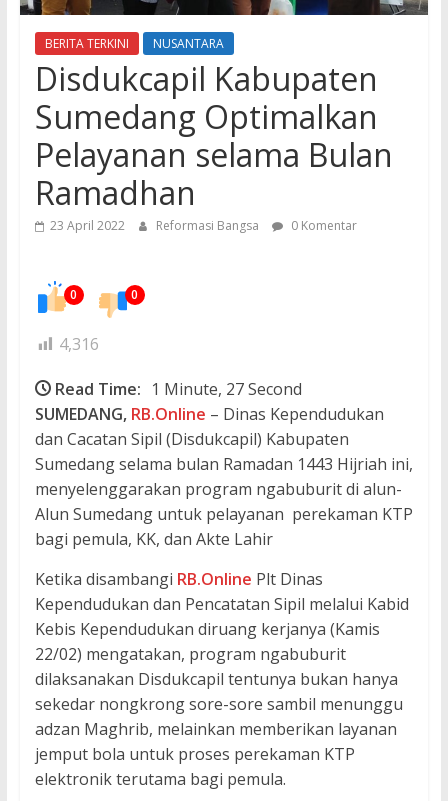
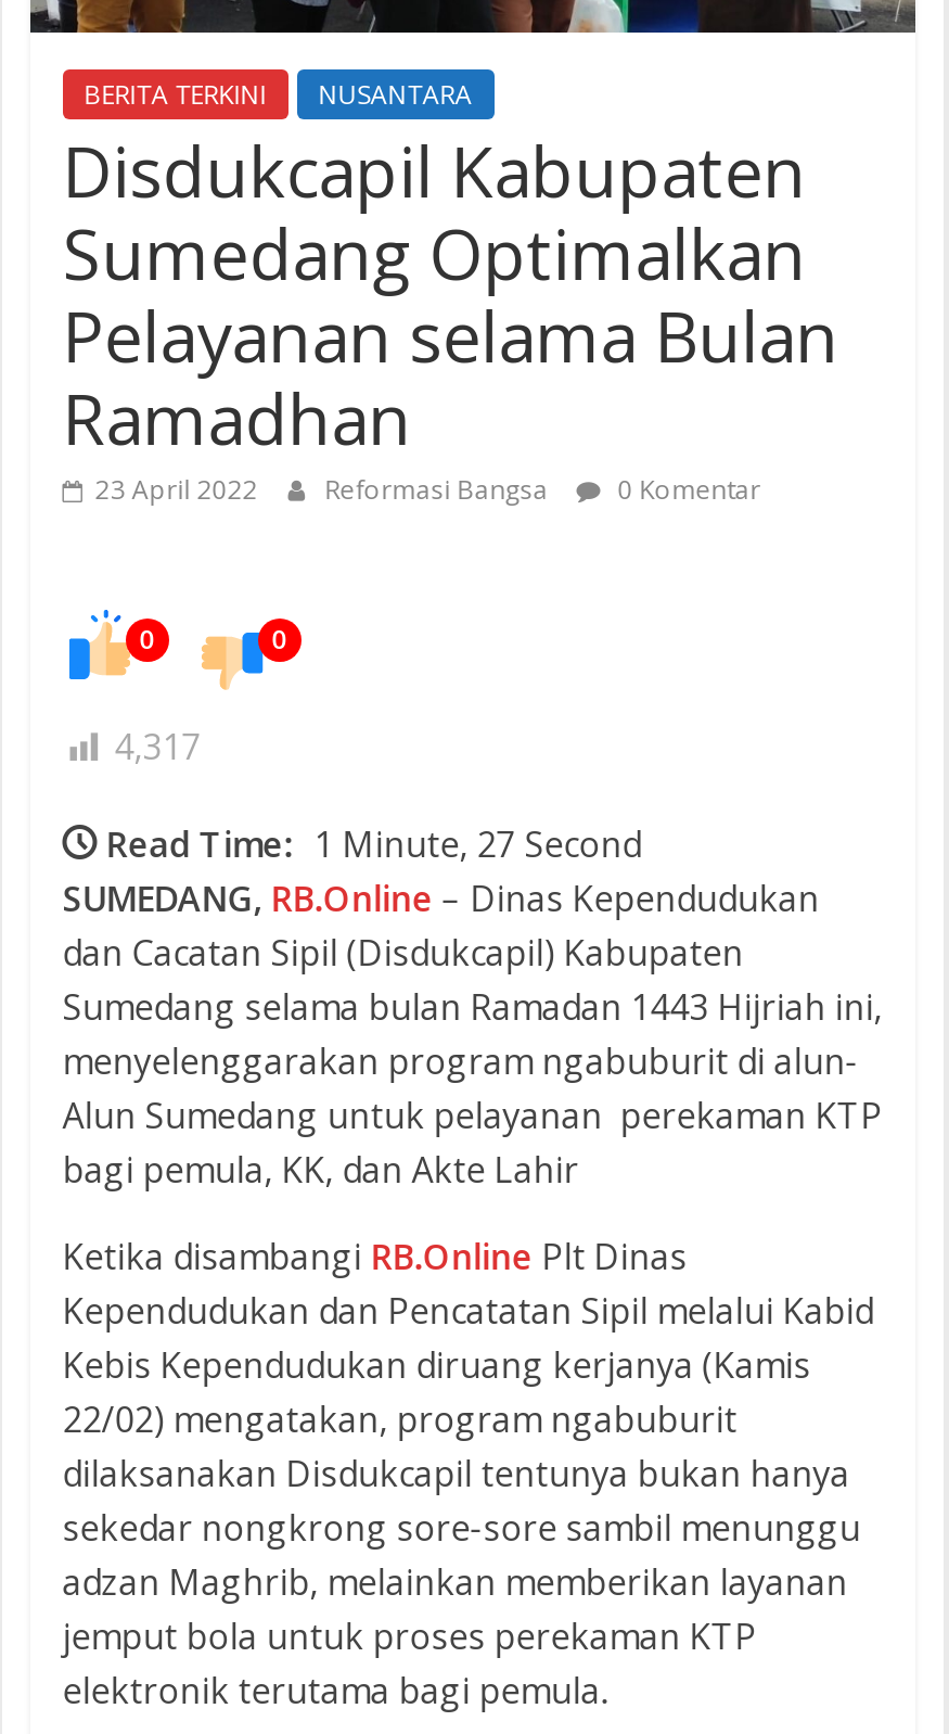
- 4,316
+ 4,317
